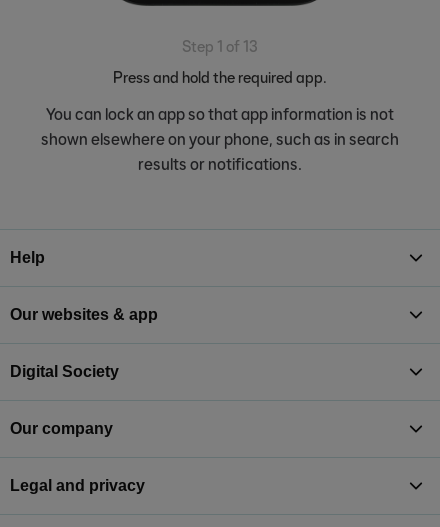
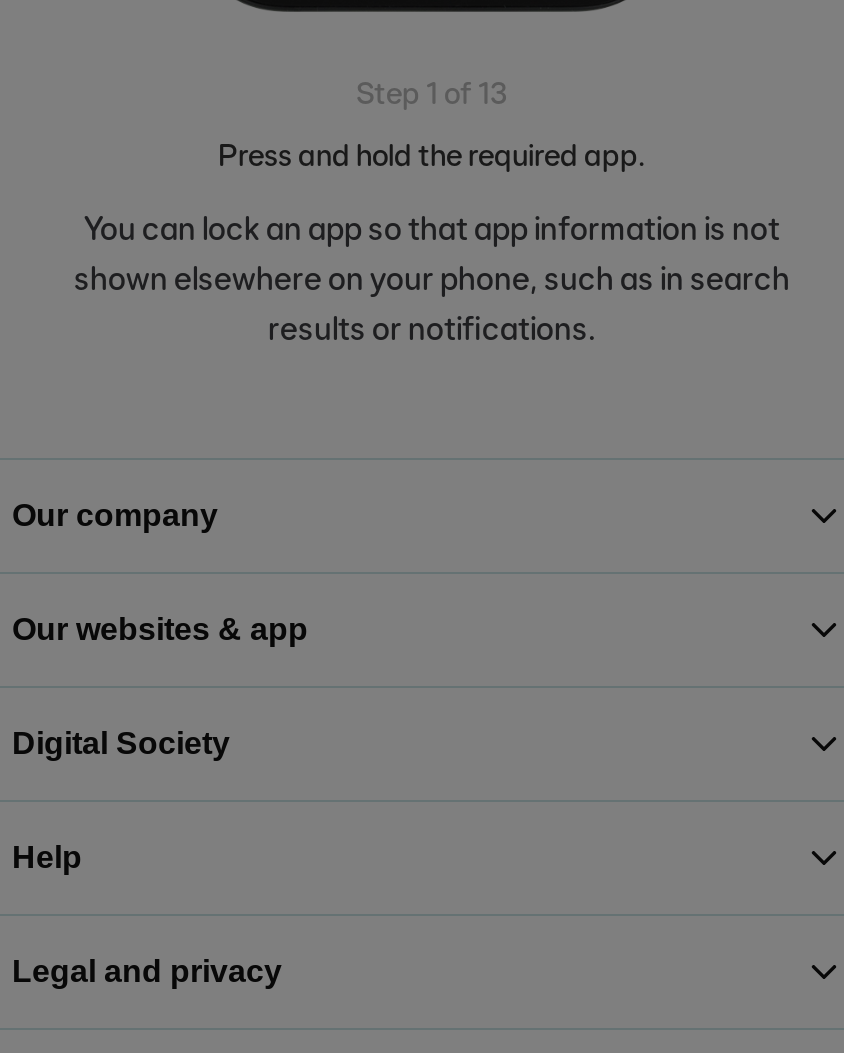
moved down: Help

moved up: Our company
